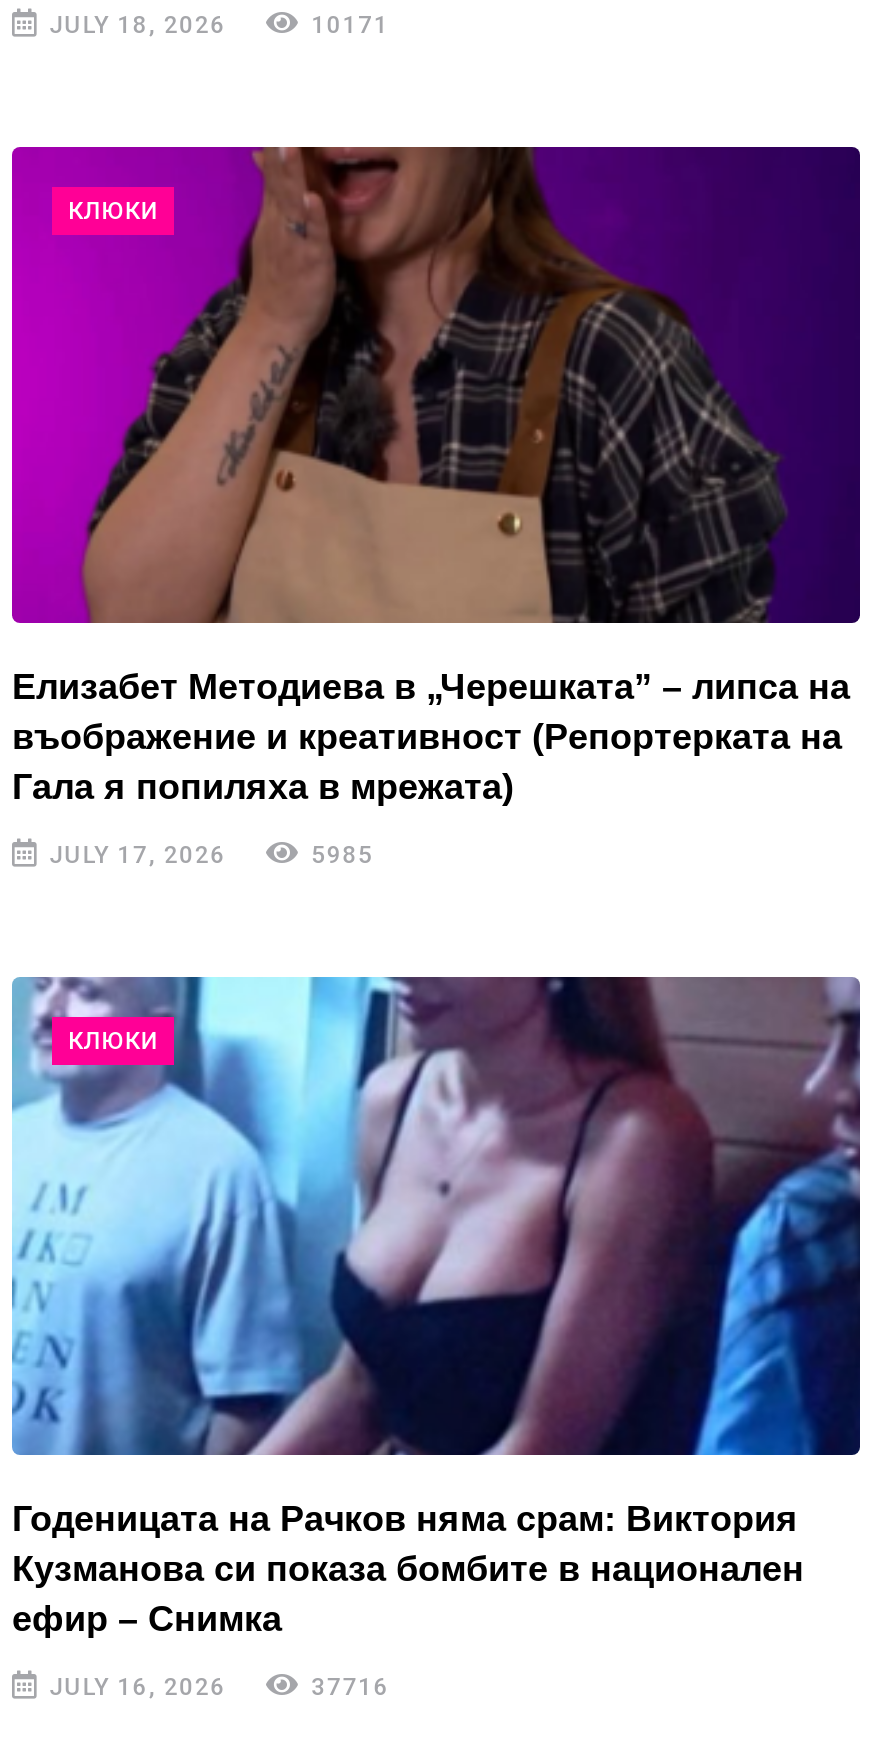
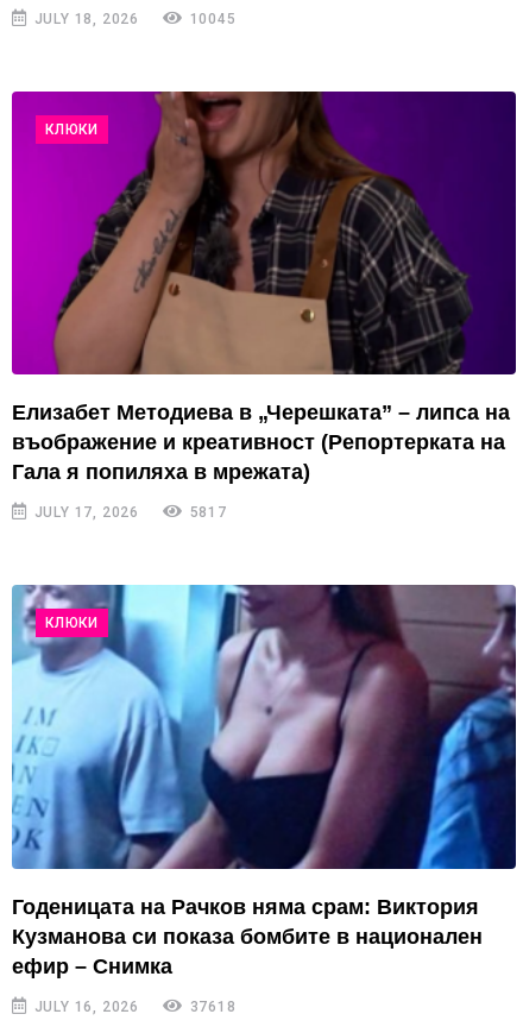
- 10171
+ 10045

- 5985
+ 5817

- 37716
+ 37618
